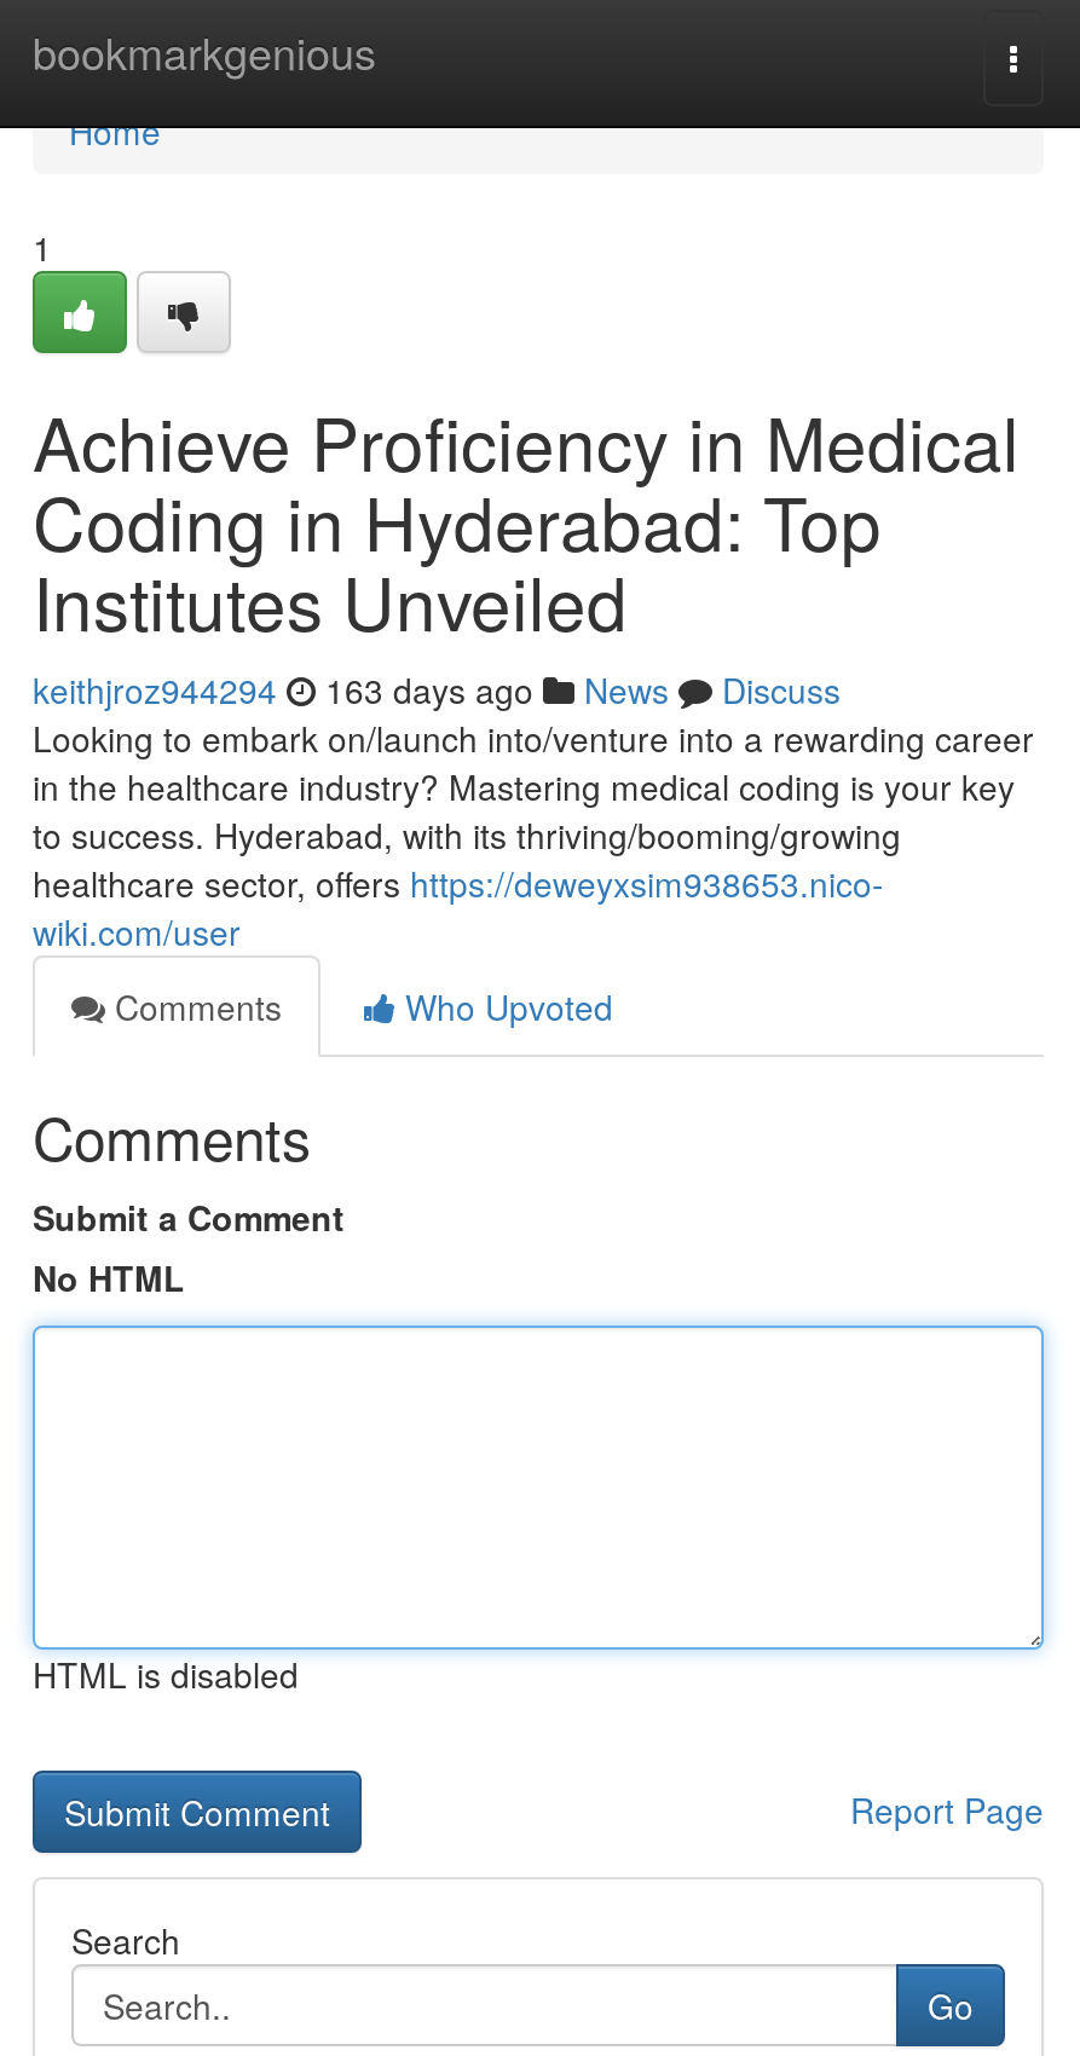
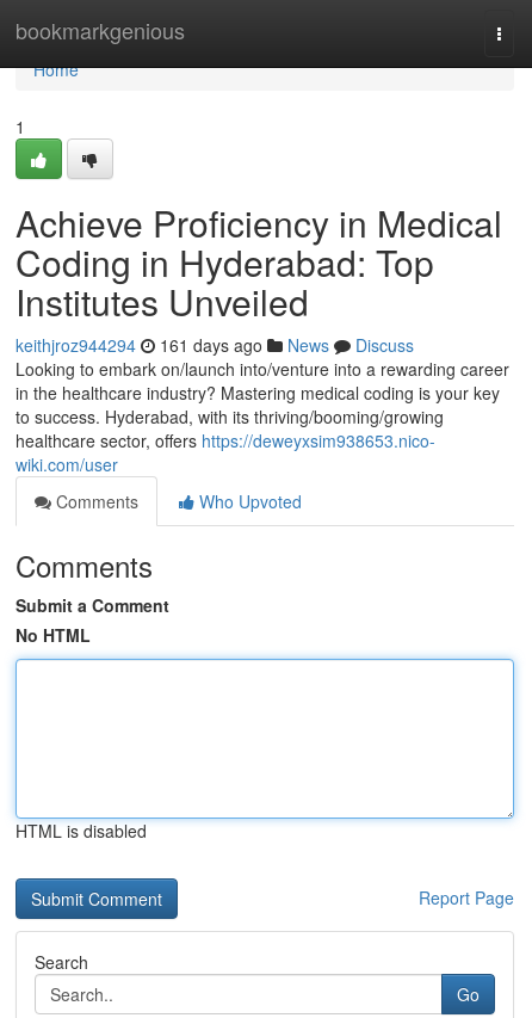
- keithjroz944294 163 days ago News Discuss
+ keithjroz944294 161 days ago News Discuss
